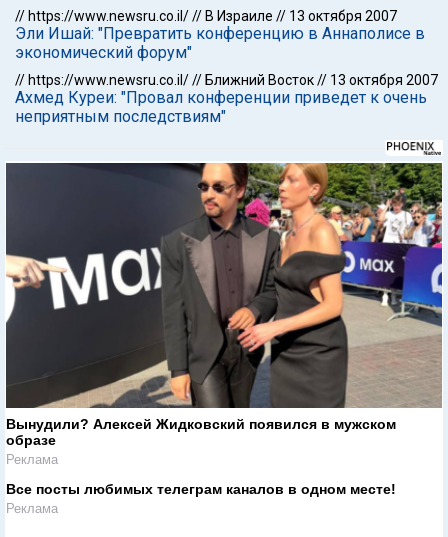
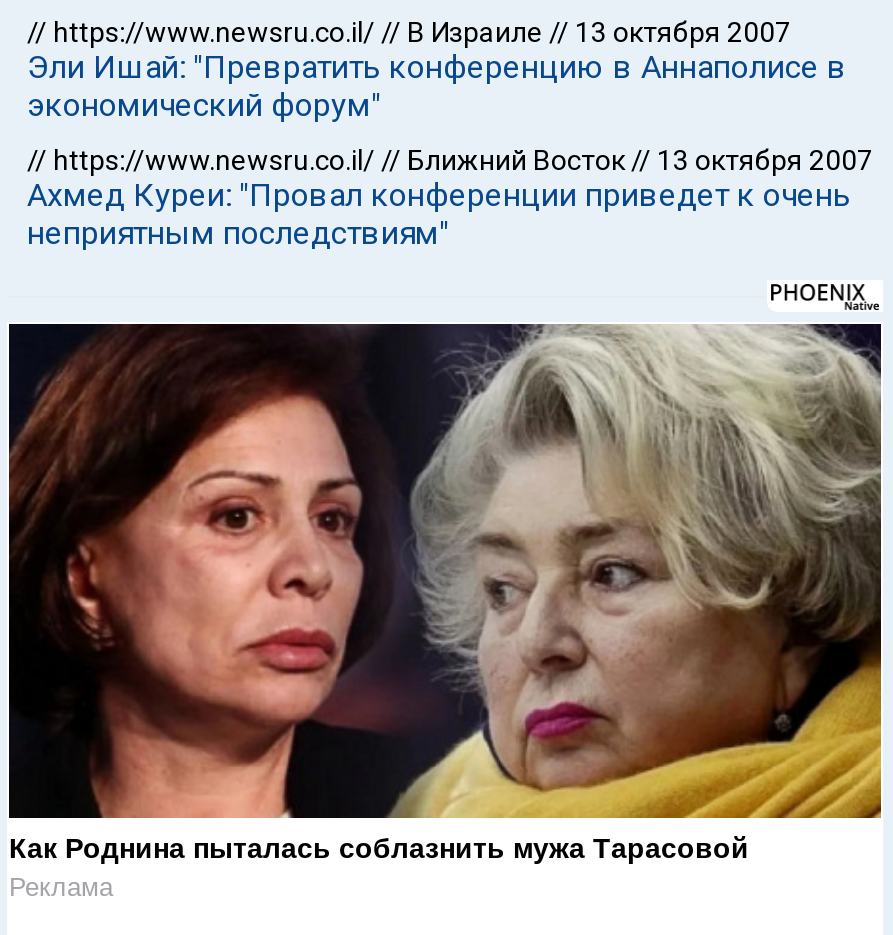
- [image]
- Вынудили? Алексей Жидковский появился в мужском
- образе
- Реклама
- Все посты любимых телеграм каналов в одном месте!
+ [image]
+ Как Роднина пыталась соблазнить мужа Тарасовой
